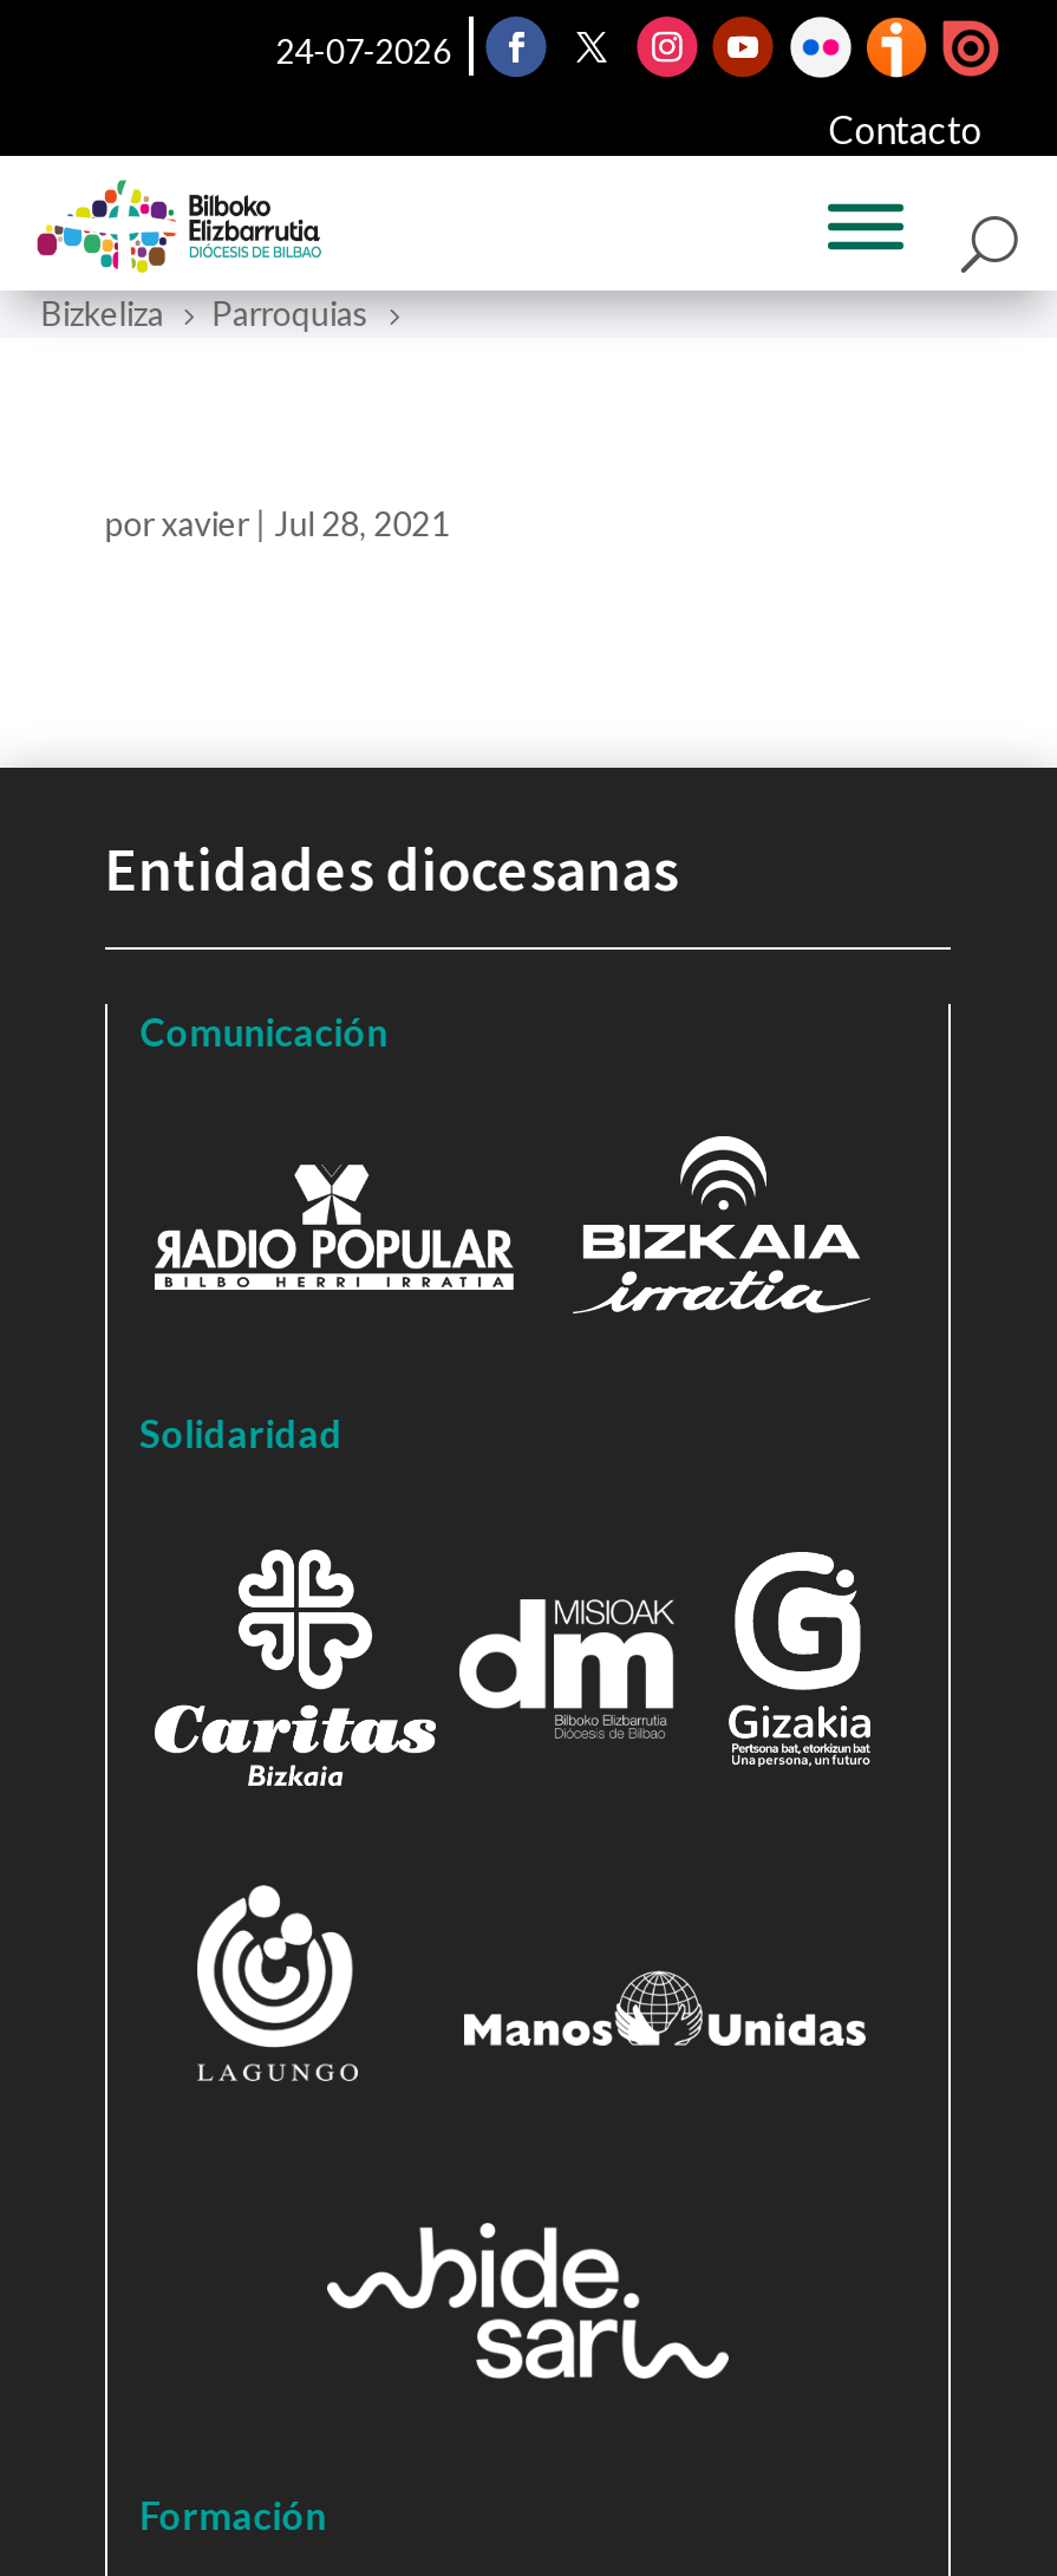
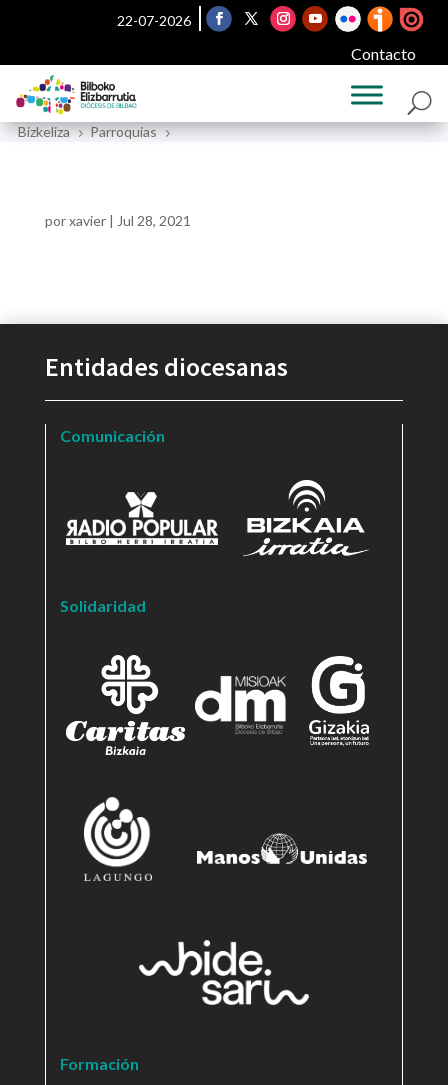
- 24-07-2026
+ 22-07-2026
